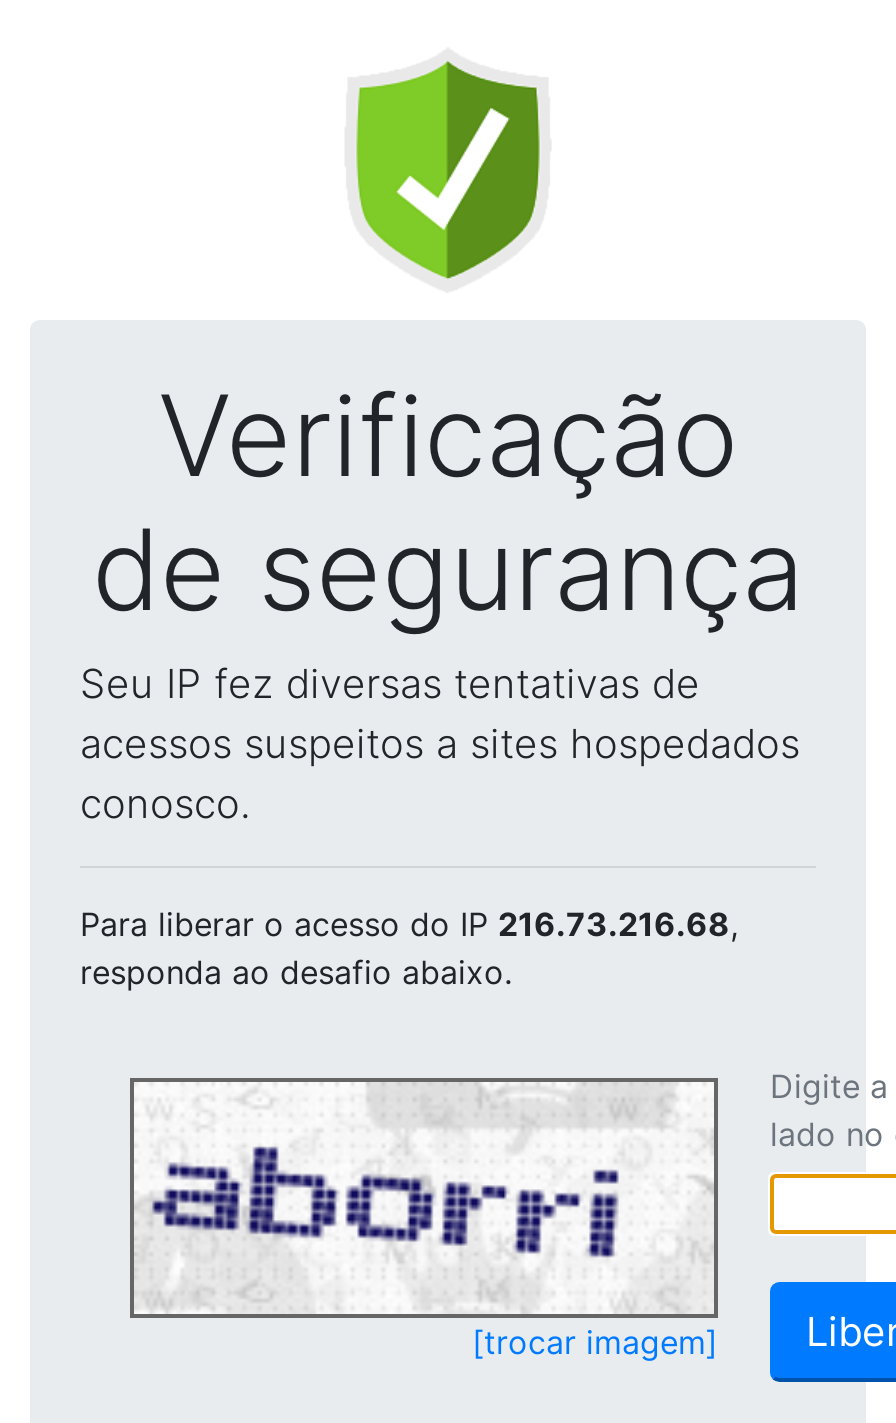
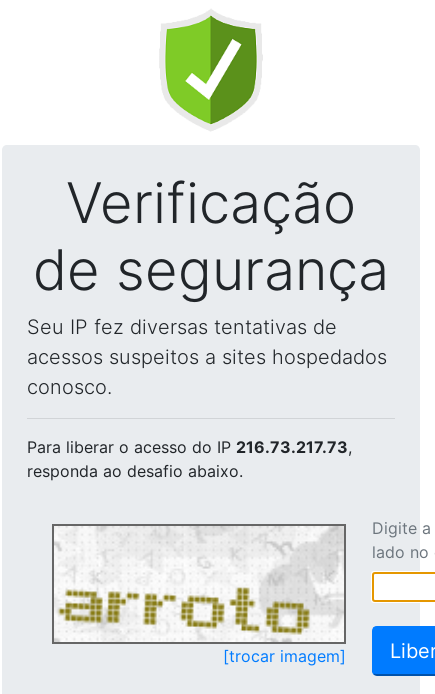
- Para liberar o acesso do IP 216.73.216.68,
+ Para liberar o acesso do IP 216.73.217.73,

- [image]
+ [image]
